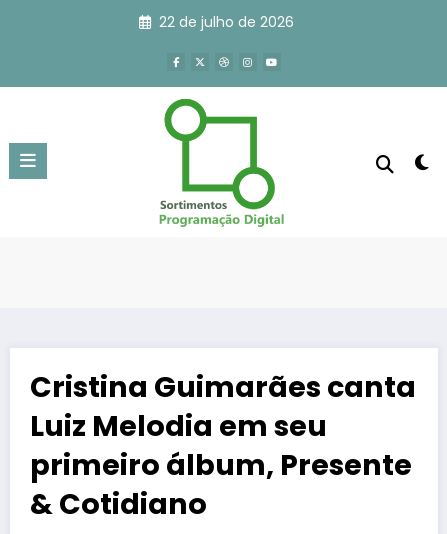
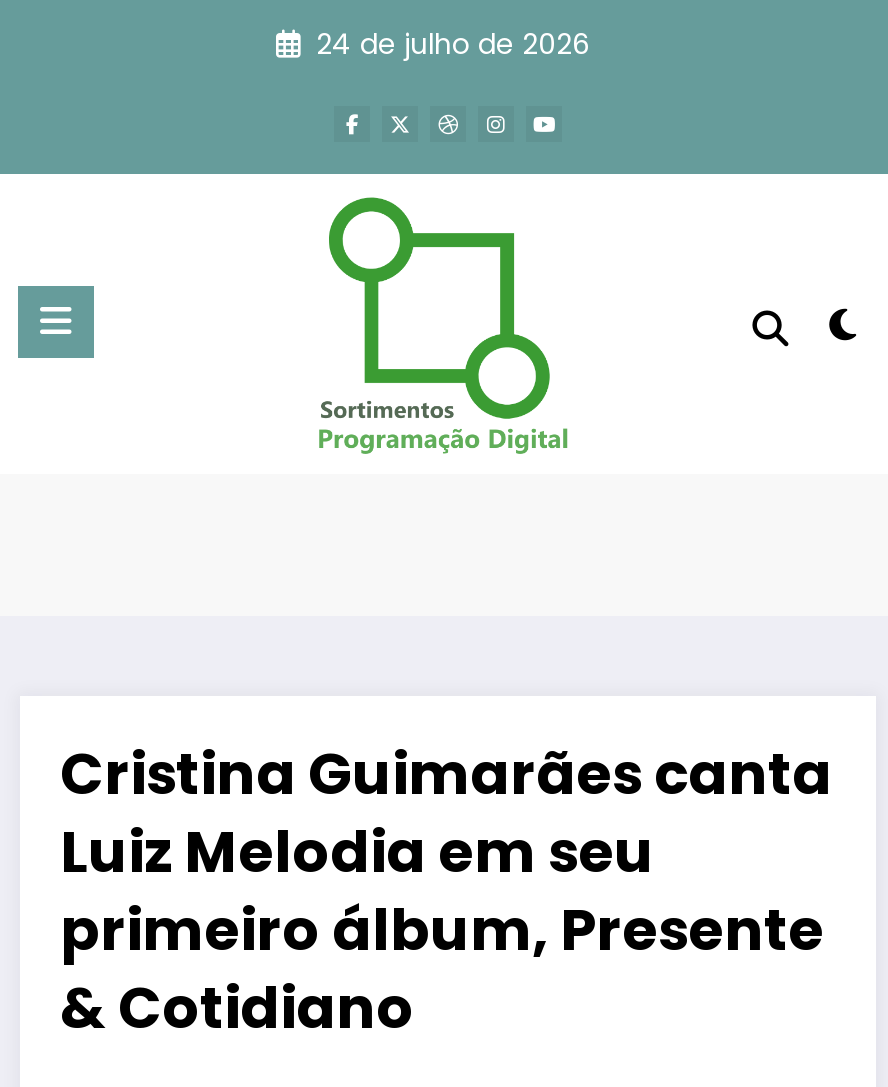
- 22 de julho de 2026
+ 24 de julho de 2026
